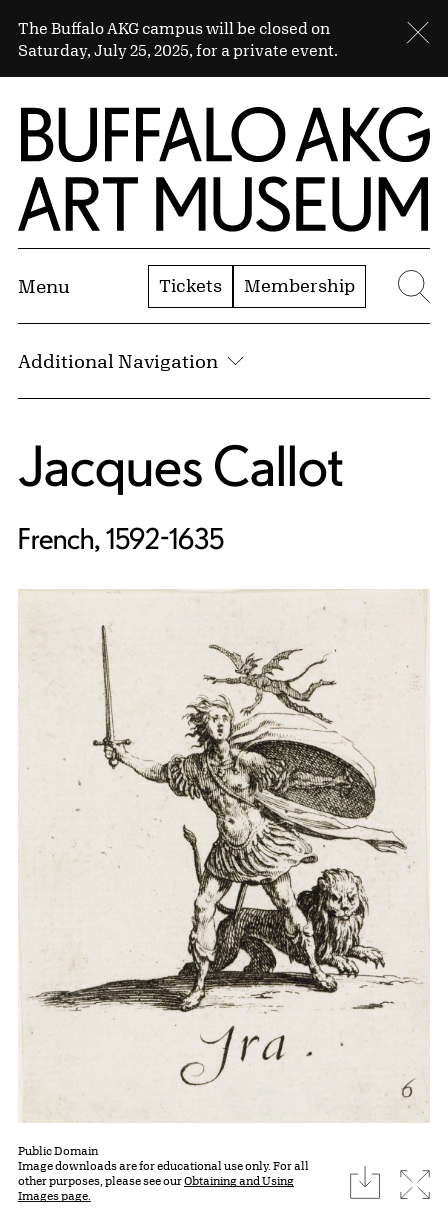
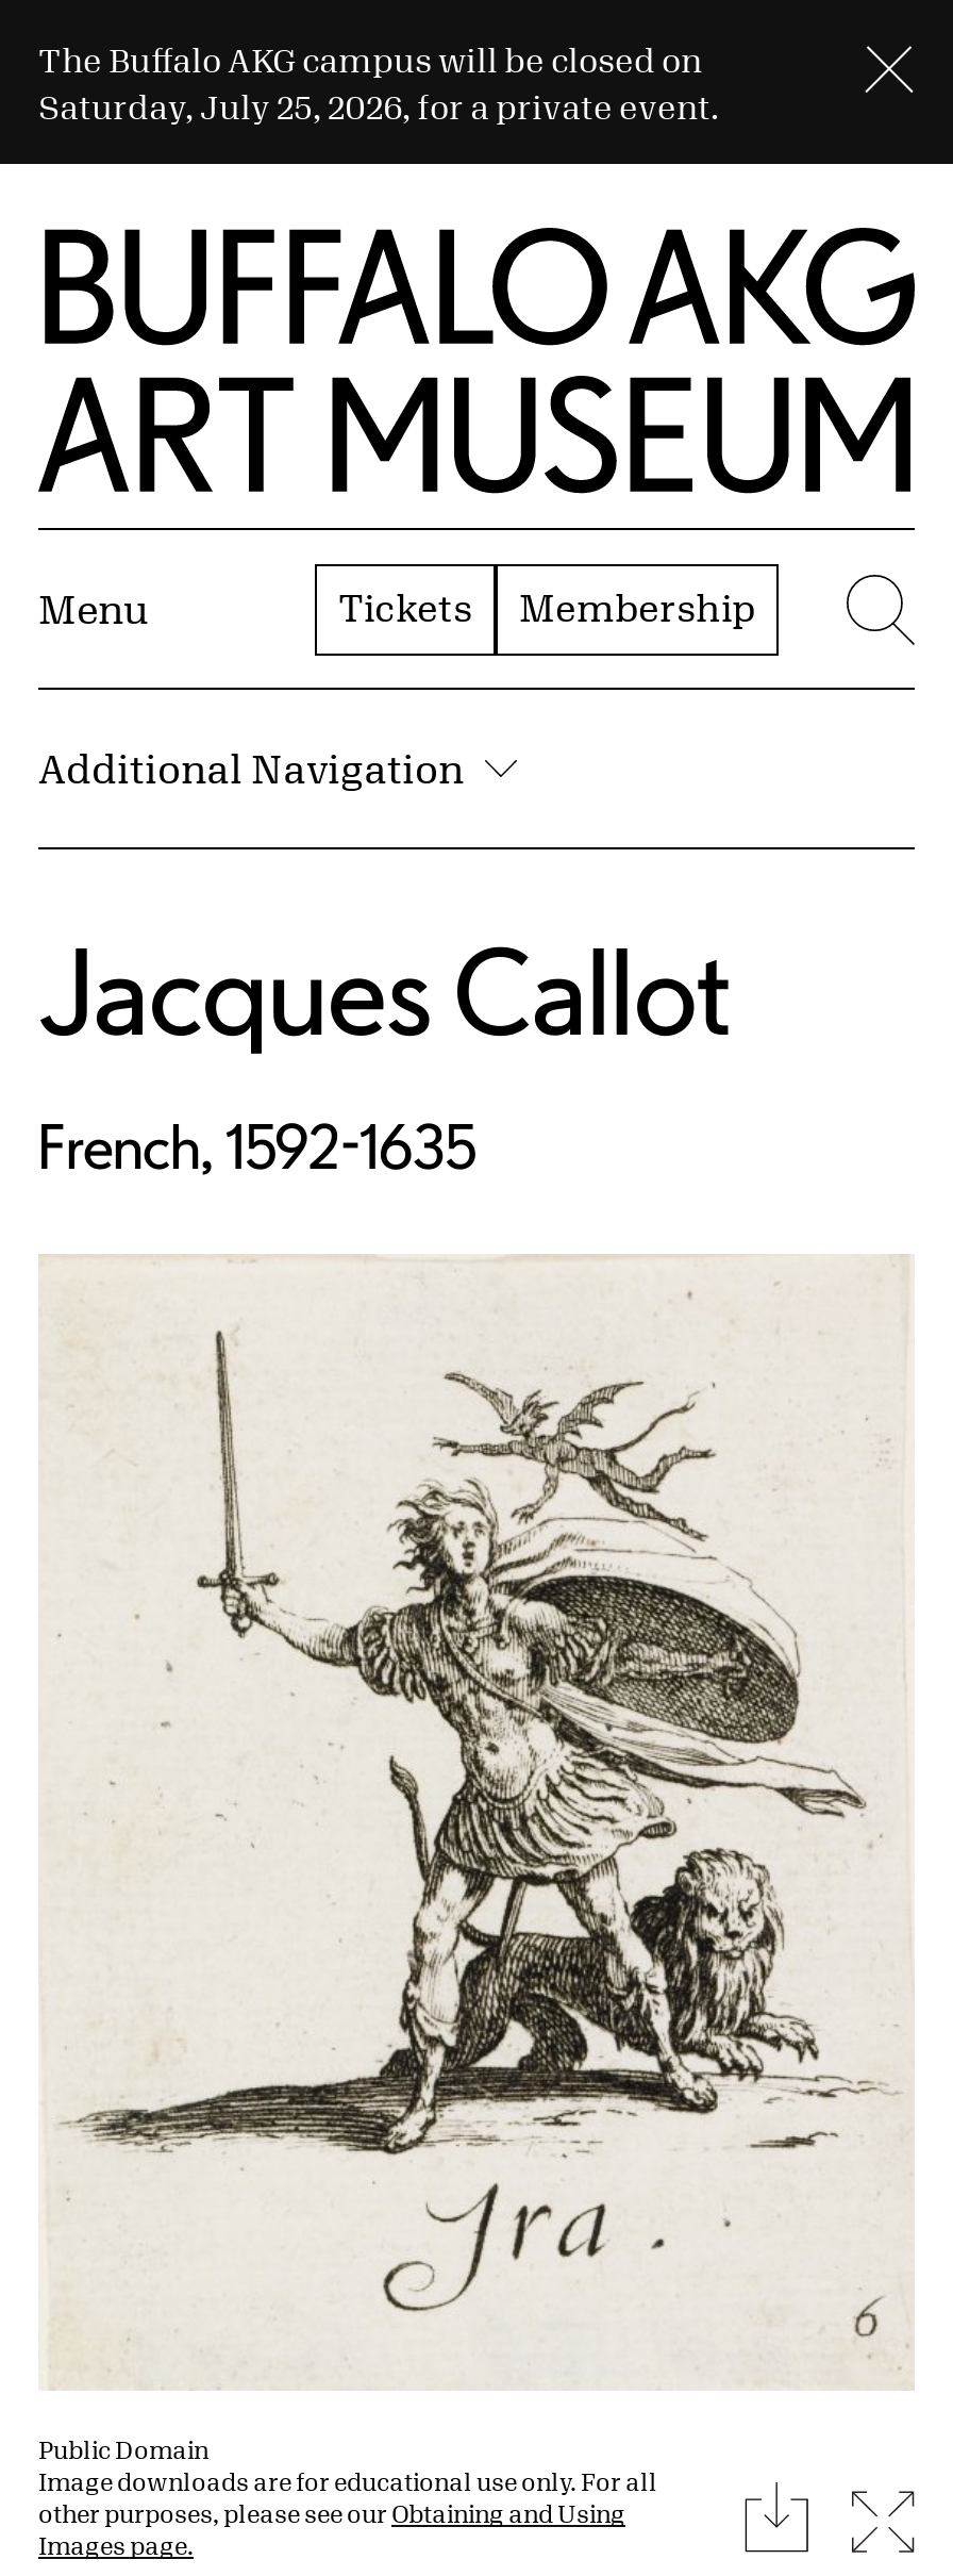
- Saturday, July 25, 2025, for a private event.
+ Saturday, July 25, 2026, for a private event.
